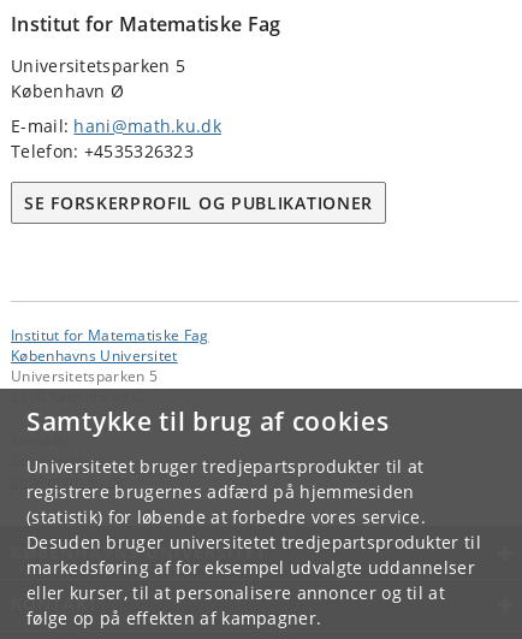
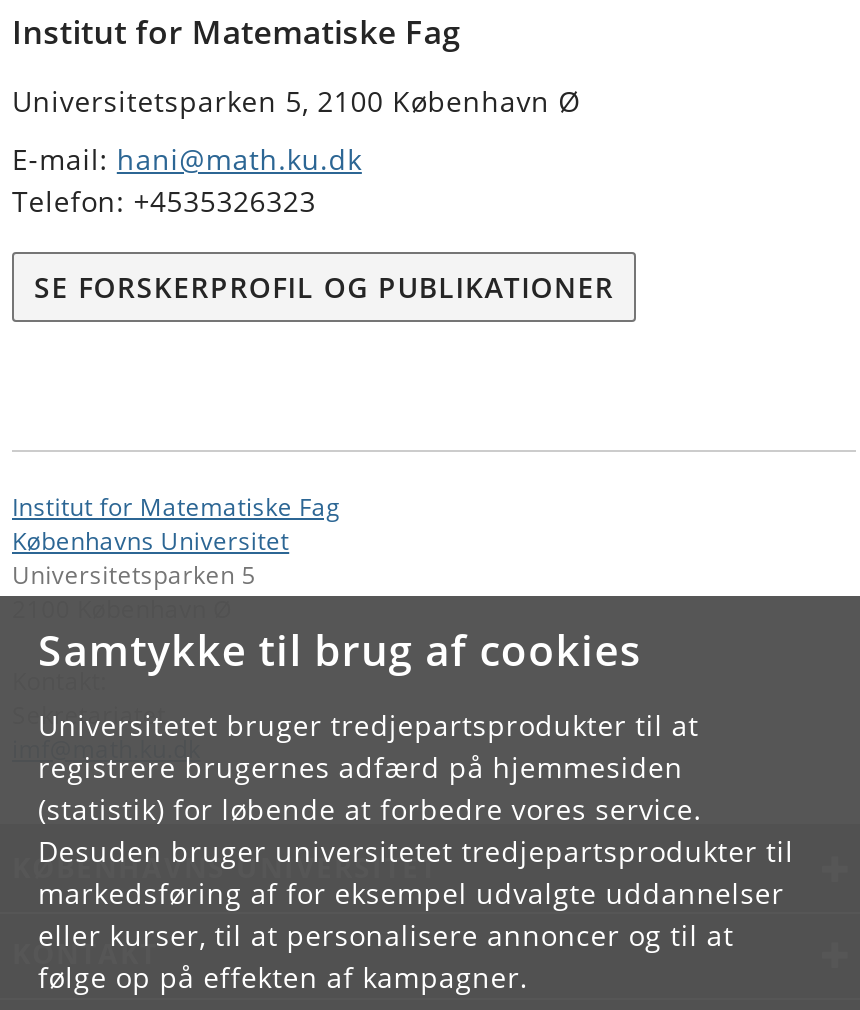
- Universitetsparken 5
- København Ø
+ Universitetsparken 5, 2100 København Ø
